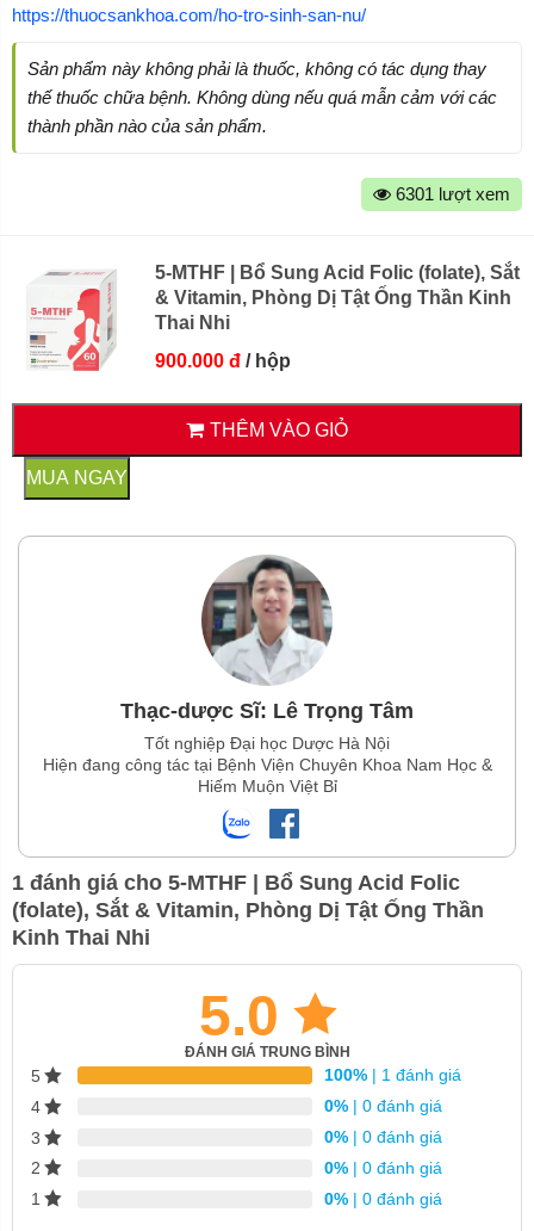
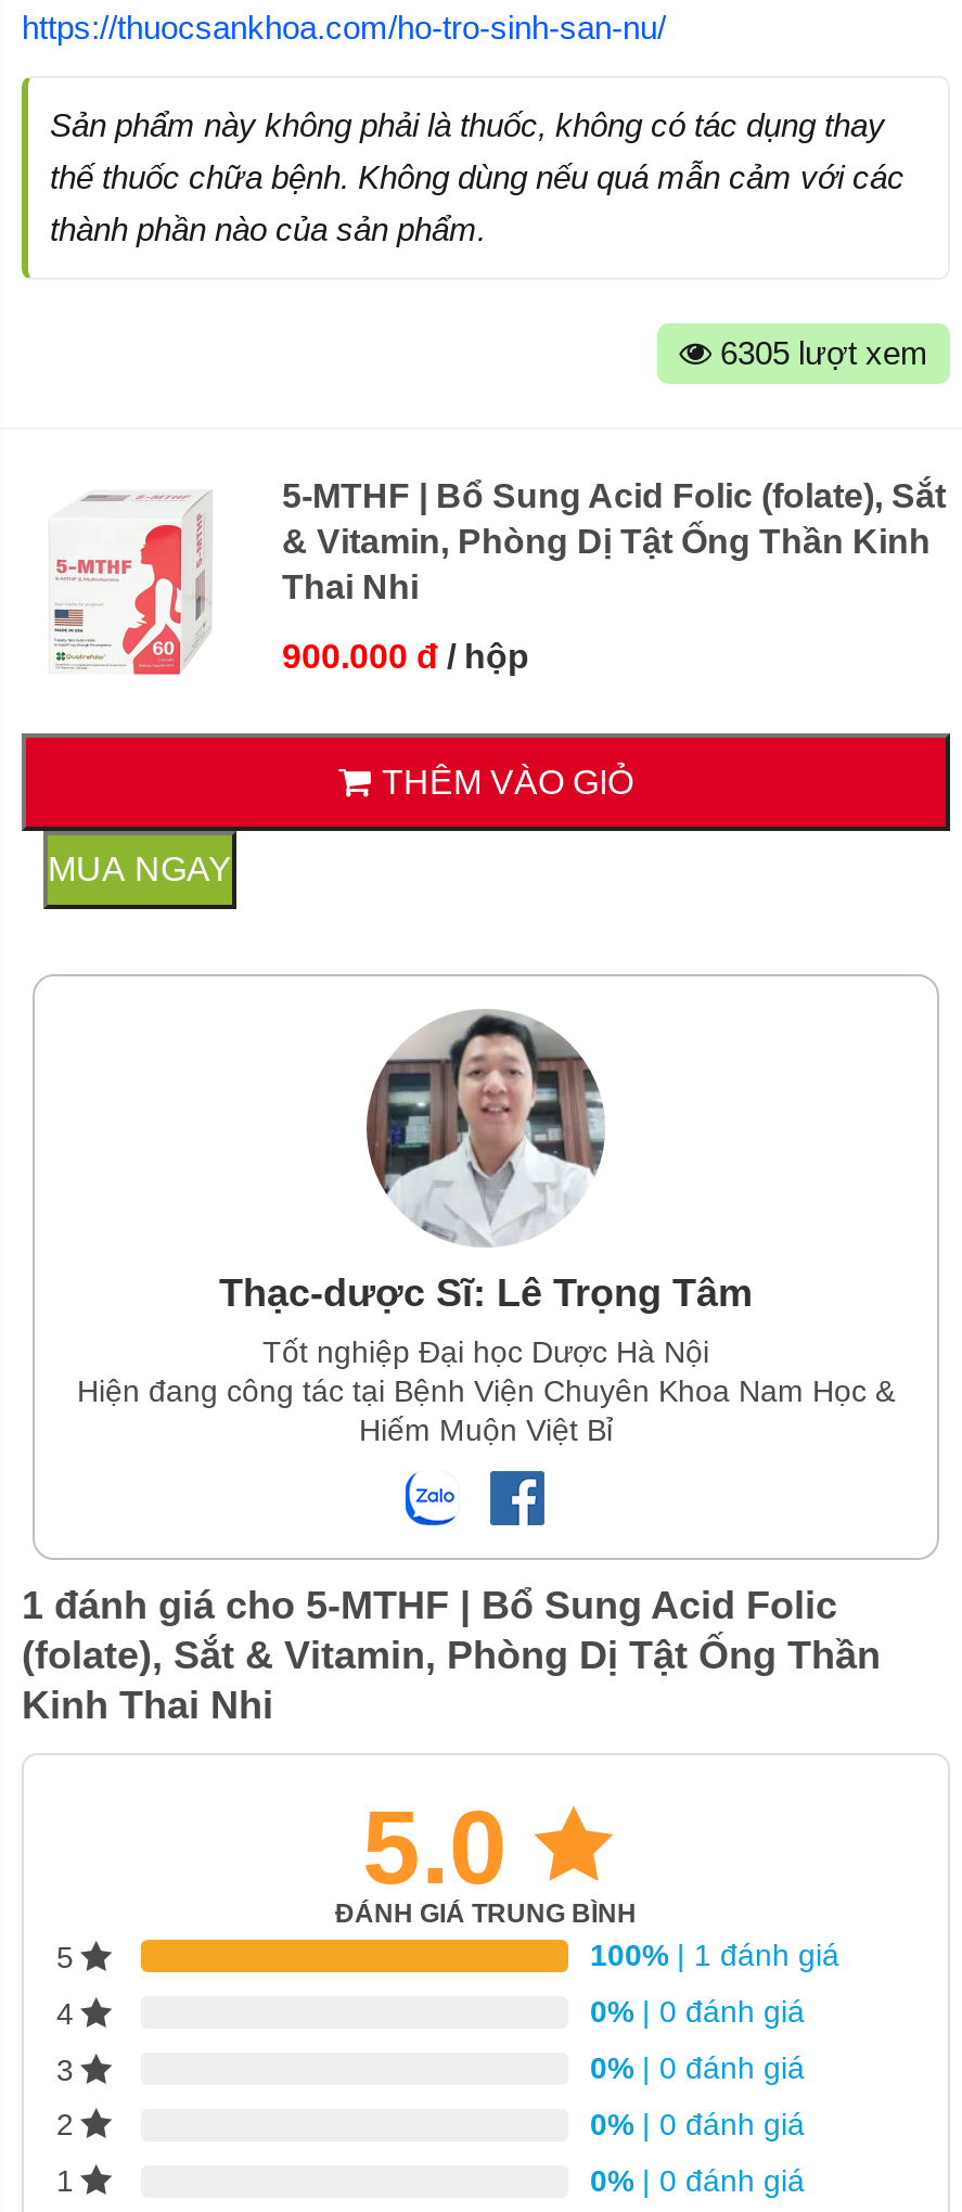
- 6301 lượt xem
+ 6305 lượt xem
